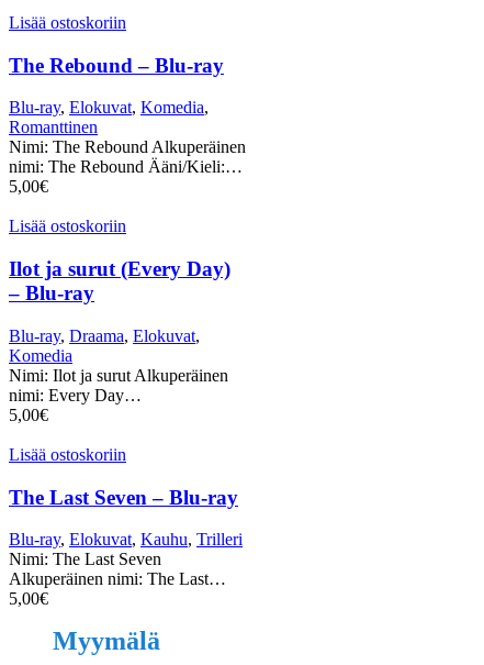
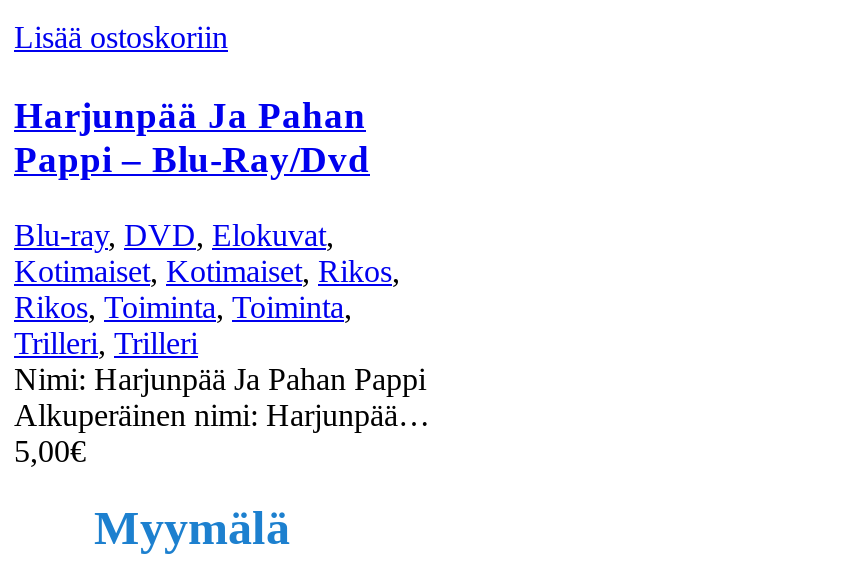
- The Rebound – Blu-ray
- Blu-ray, Elokuvat, Komedia,
- Romanttinen
- Nimi: The Rebound Alkuperäinen
- nimi: The Rebound Ääni/Kieli:…
- 5,00€
- Lisää ostoskoriin
- Ilot ja surut (Every Day)
- – Blu-ray
- Blu-ray, Draama, Elokuvat,
- Komedia
- Nimi: Ilot ja surut Alkuperäinen
- nimi: Every Day…
- 5,00€
- Lisää ostoskoriin
- The Last Seven – Blu-ray
- Blu-ray, Elokuvat, Kauhu, Trilleri
- Nimi: The Last Seven
- Alkuperäinen nimi: The Last…
+ Harjunpää Ja Pahan
+ Pappi – Blu-Ray/Dvd
+ Blu-ray, DVD, Elokuvat,
+ Kotimaiset, Kotimaiset, Rikos,
+ Rikos, Toiminta, Toiminta,
+ Trilleri, Trilleri
+ Nimi: Harjunpää Ja Pahan Pappi
+ Alkuperäinen nimi: Harjunpää…
